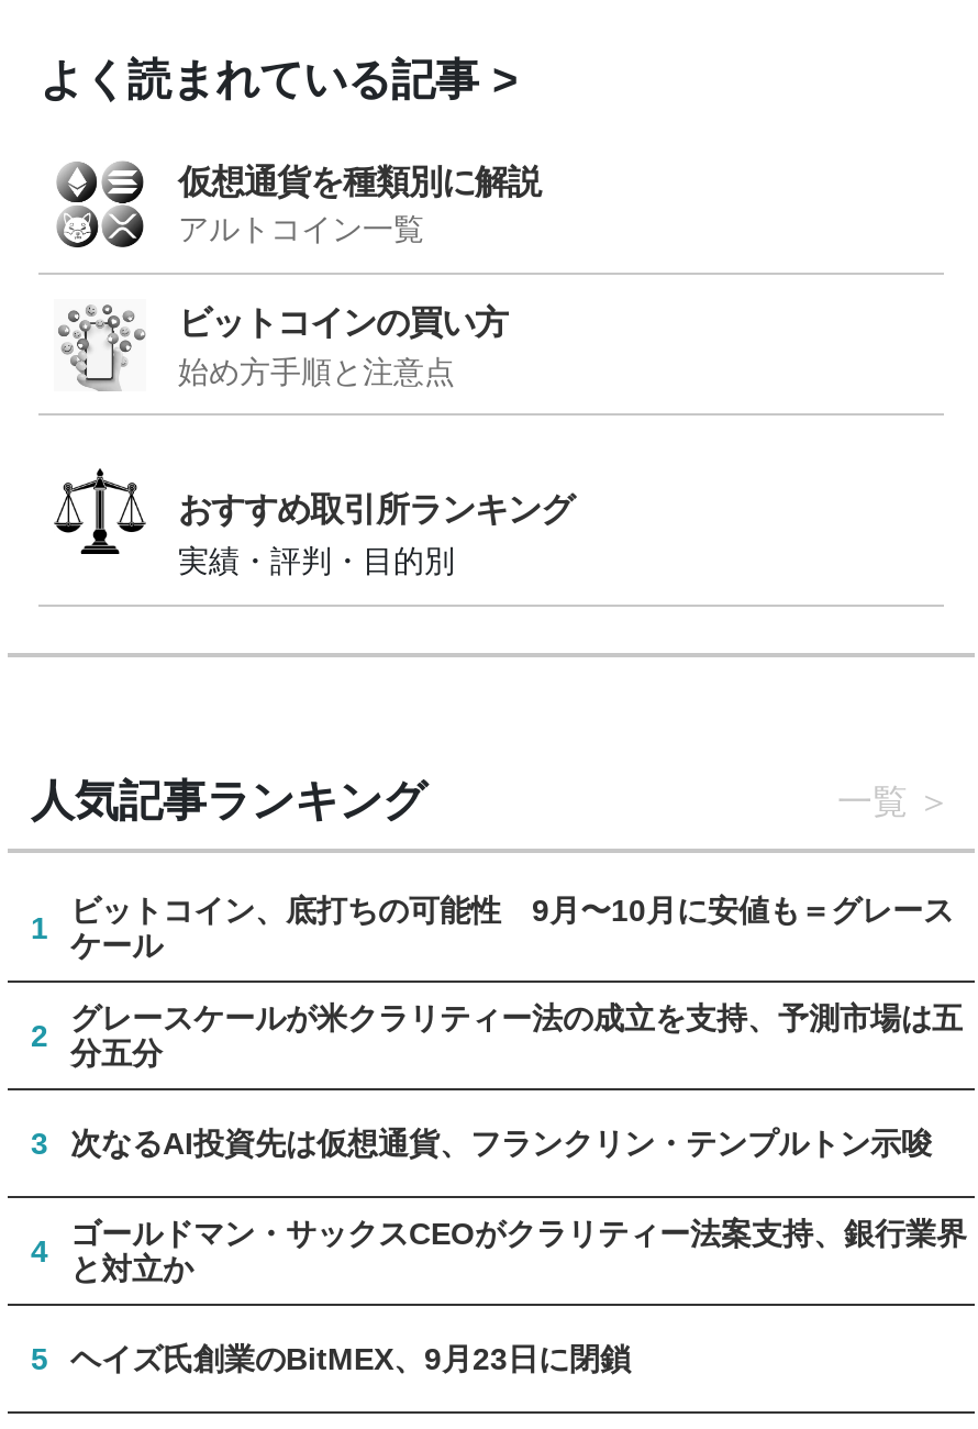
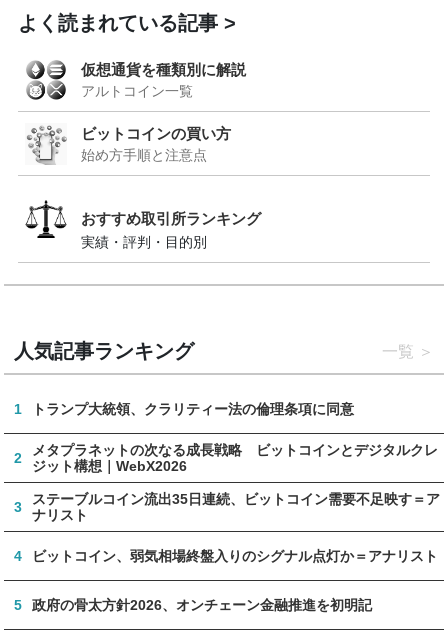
- ビットコイン、底打ちの可能性 9月〜10月に安値も＝グレース
- ケール
+ トランプ大統領、クラリティー法の倫理条項に同意

- グレースケールが米クラリティー法の成立を支持、予測市場は五
- 分五分
+ メタプラネットの次なる成長戦略 ビットコインとデジタルクレ
+ ジット構想｜WebX2026

- 次なるAI投資先は仮想通貨、フランクリン・テンプルトン示唆
+ ステーブルコイン流出35日連続、ビットコイン需要不足映す＝ア
+ ナリスト

- ゴールドマン・サックスCEOがクラリティー法案支持、銀行業界
- と対立か
+ ビットコイン、弱気相場終盤入りのシグナル点灯か＝アナリスト

- ヘイズ氏創業のBitMEX、9月23日に閉鎖
+ 政府の骨太方針2026、オンチェーン金融推進を初明記
